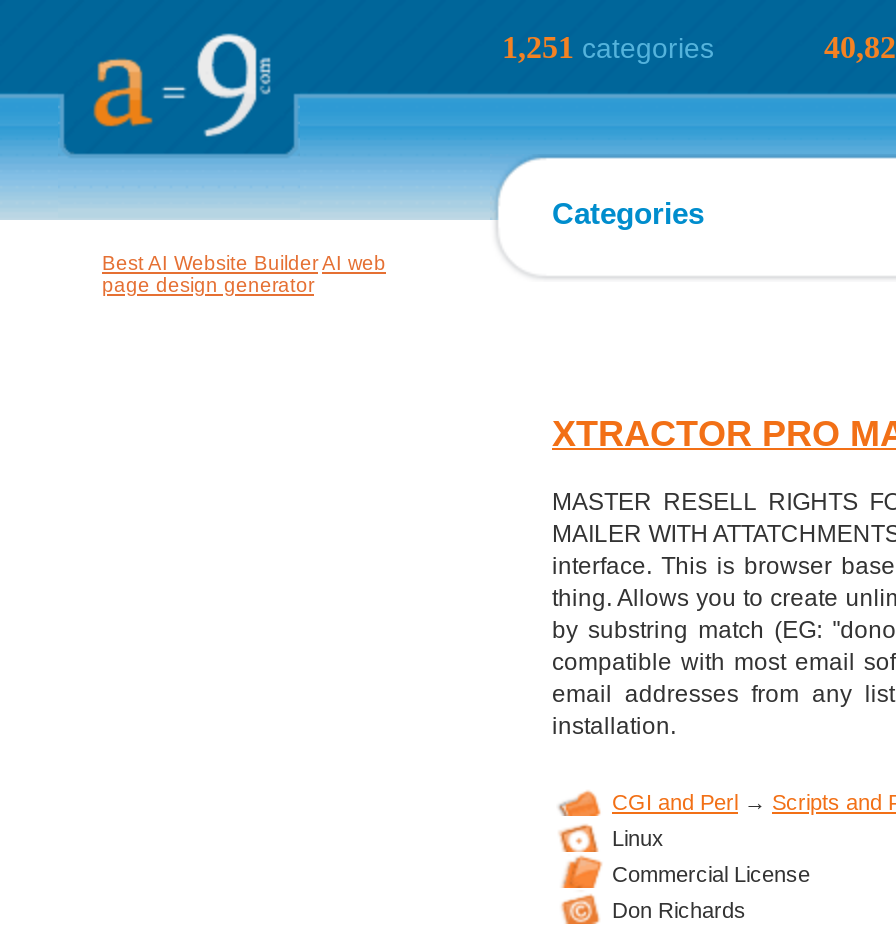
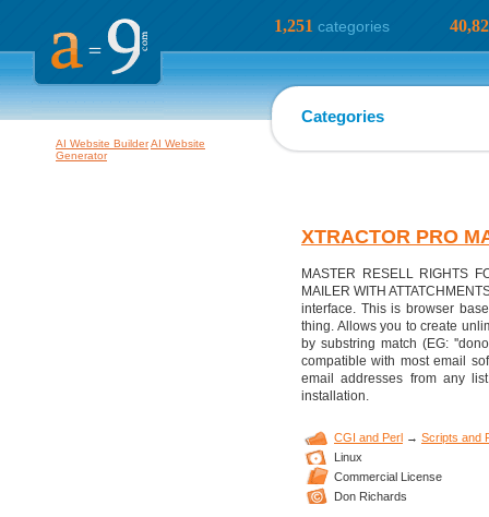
- Best AI Website Builder AI web
- page design generator
+ AI Website Builder AI Website
+ Generator
